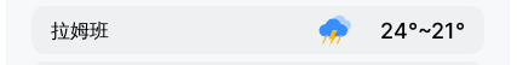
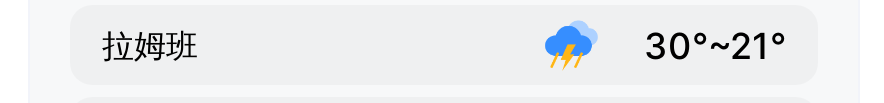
- 24°~21°
+ 30°~21°
